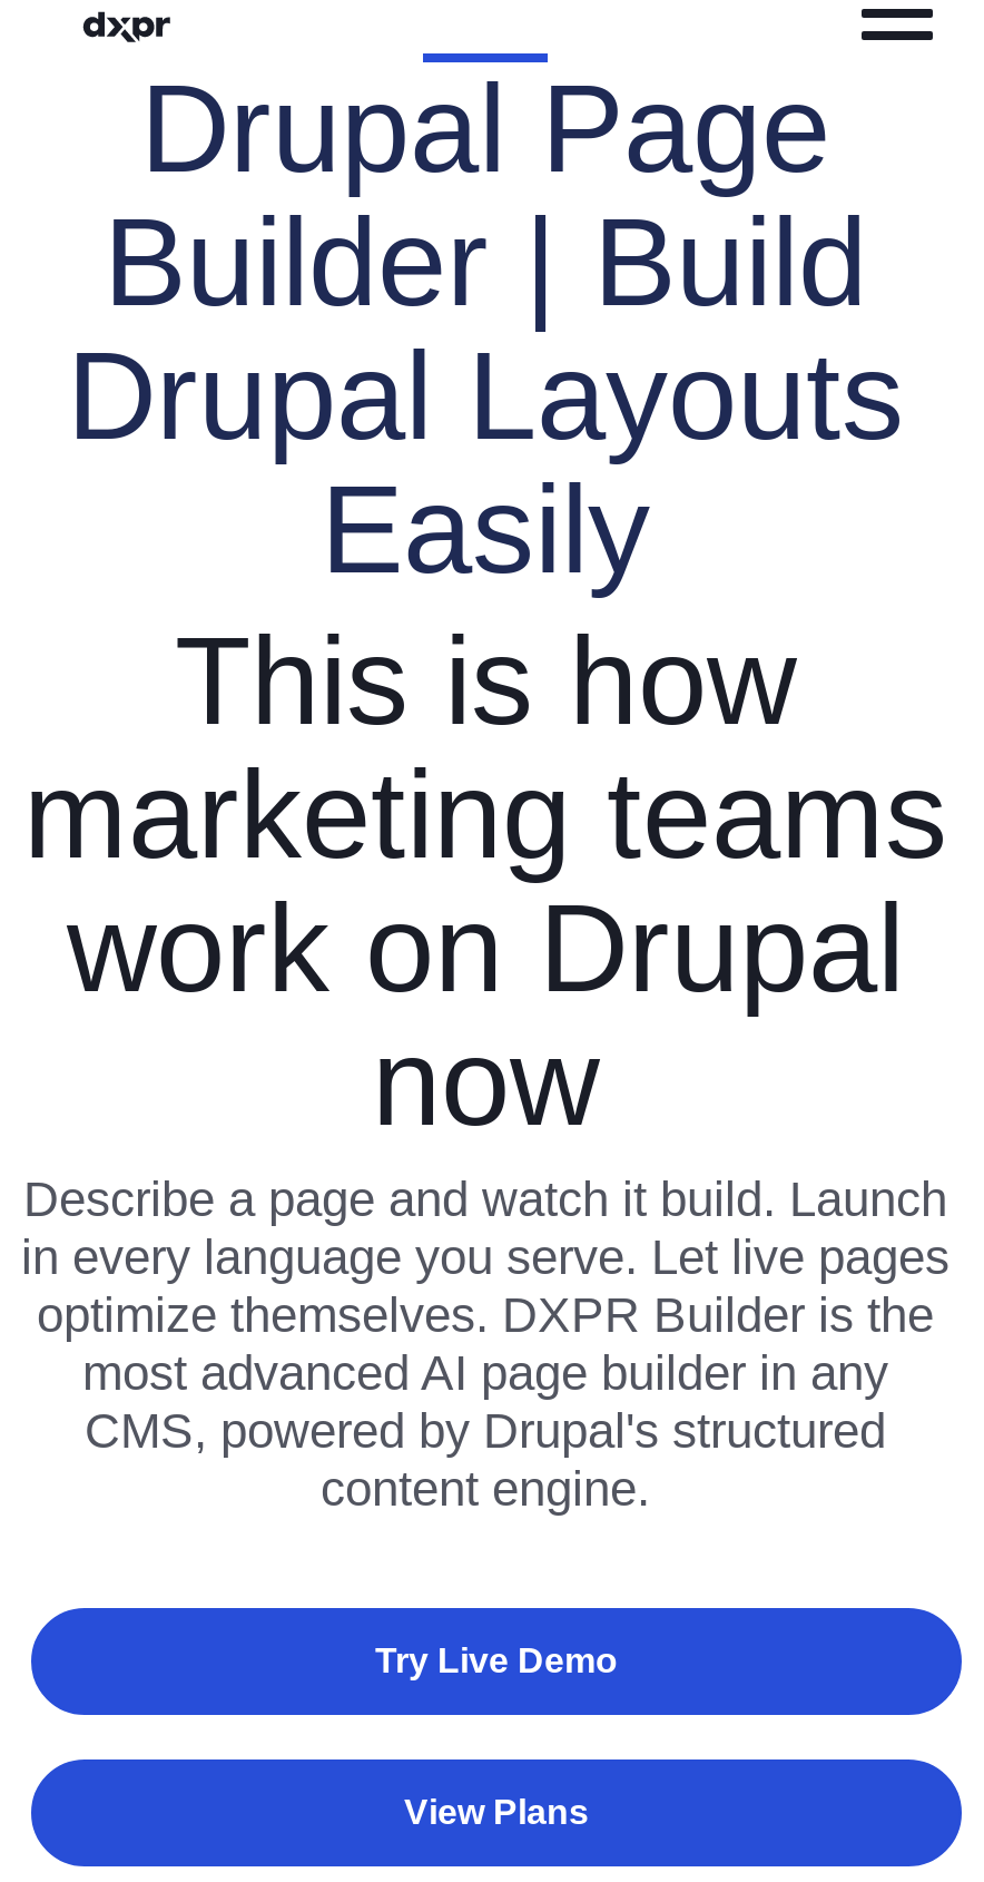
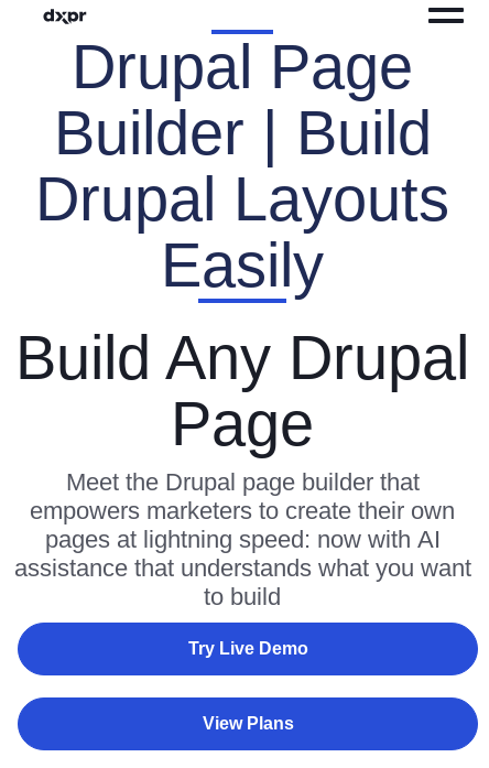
- This is how
- marketing teams
- work on Drupal
- now
- Describe a page and watch it build. Launch
- in every language you serve. Let live pages
- optimize themselves. DXPR Builder is the
- most advanced AI page builder in any
- CMS, powered by Drupal's structured
- content engine.
+ Build Any Drupal
+ Page
+ Meet the Drupal page builder that
+ empowers marketers to create their own
+ pages at lightning speed: now with AI
+ assistance that understands what you want
+ to build
